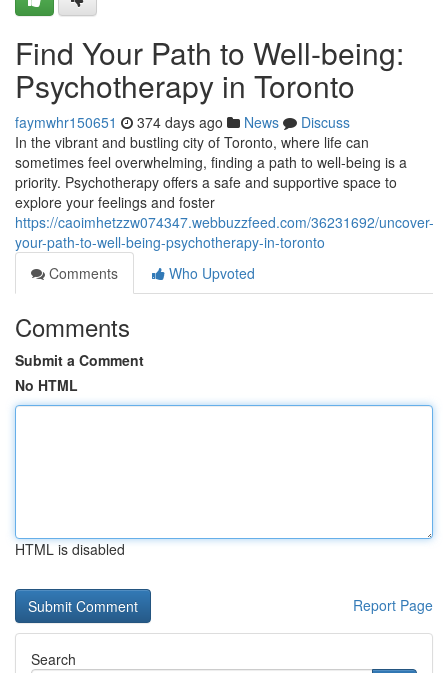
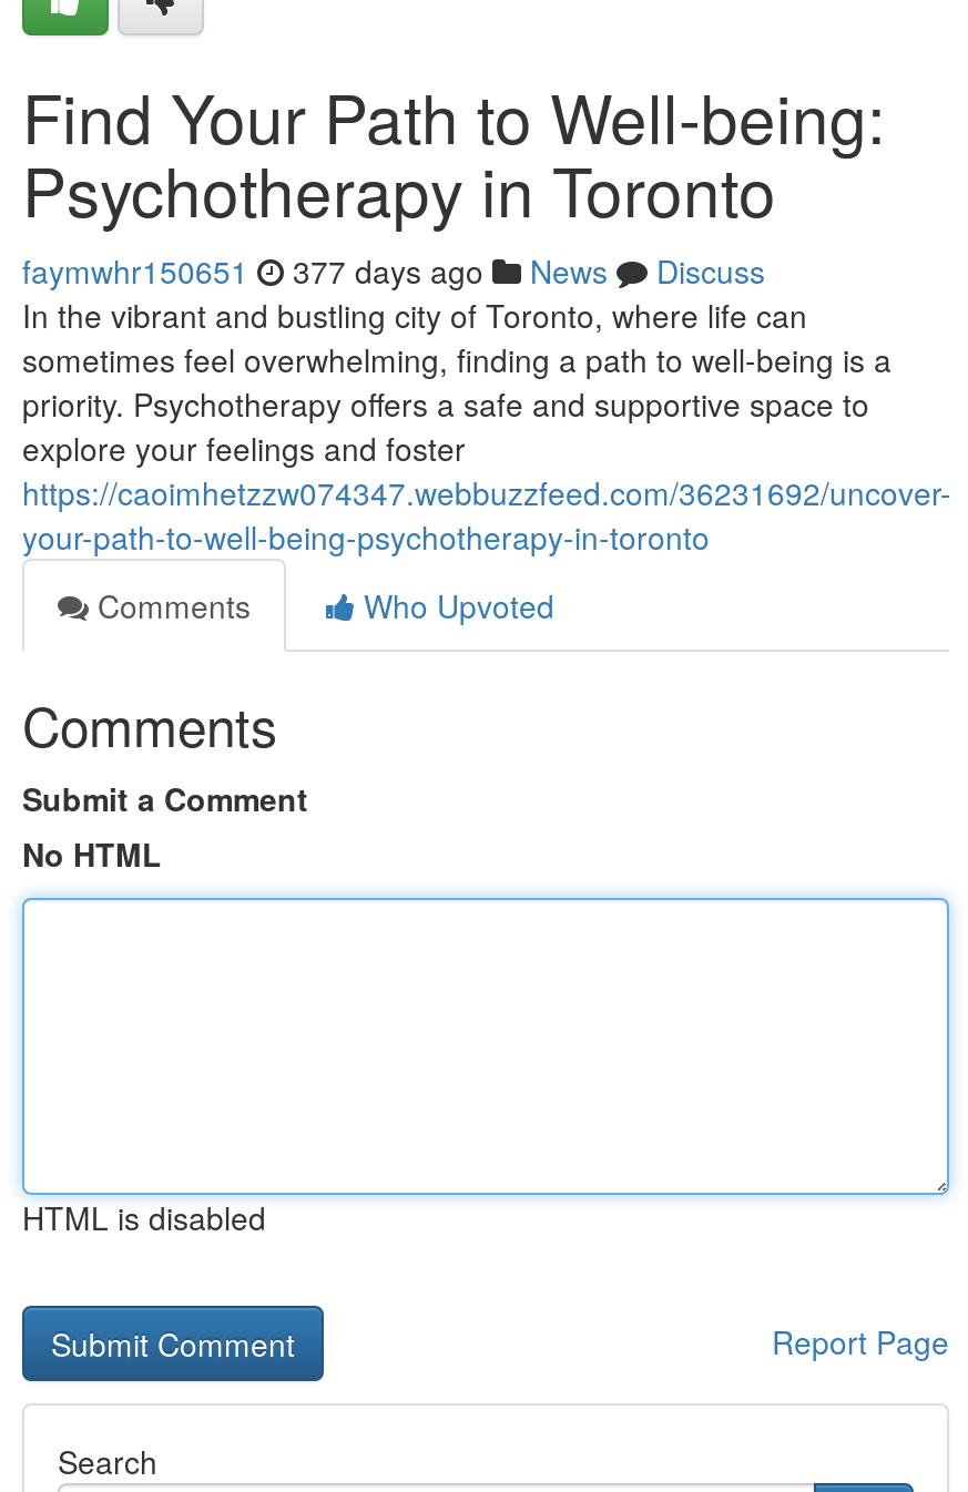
- faymwhr150651 374 days ago News Discuss
+ faymwhr150651 377 days ago News Discuss
